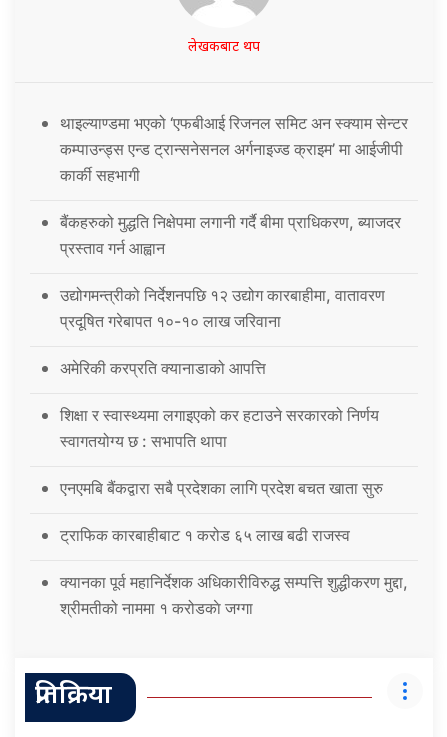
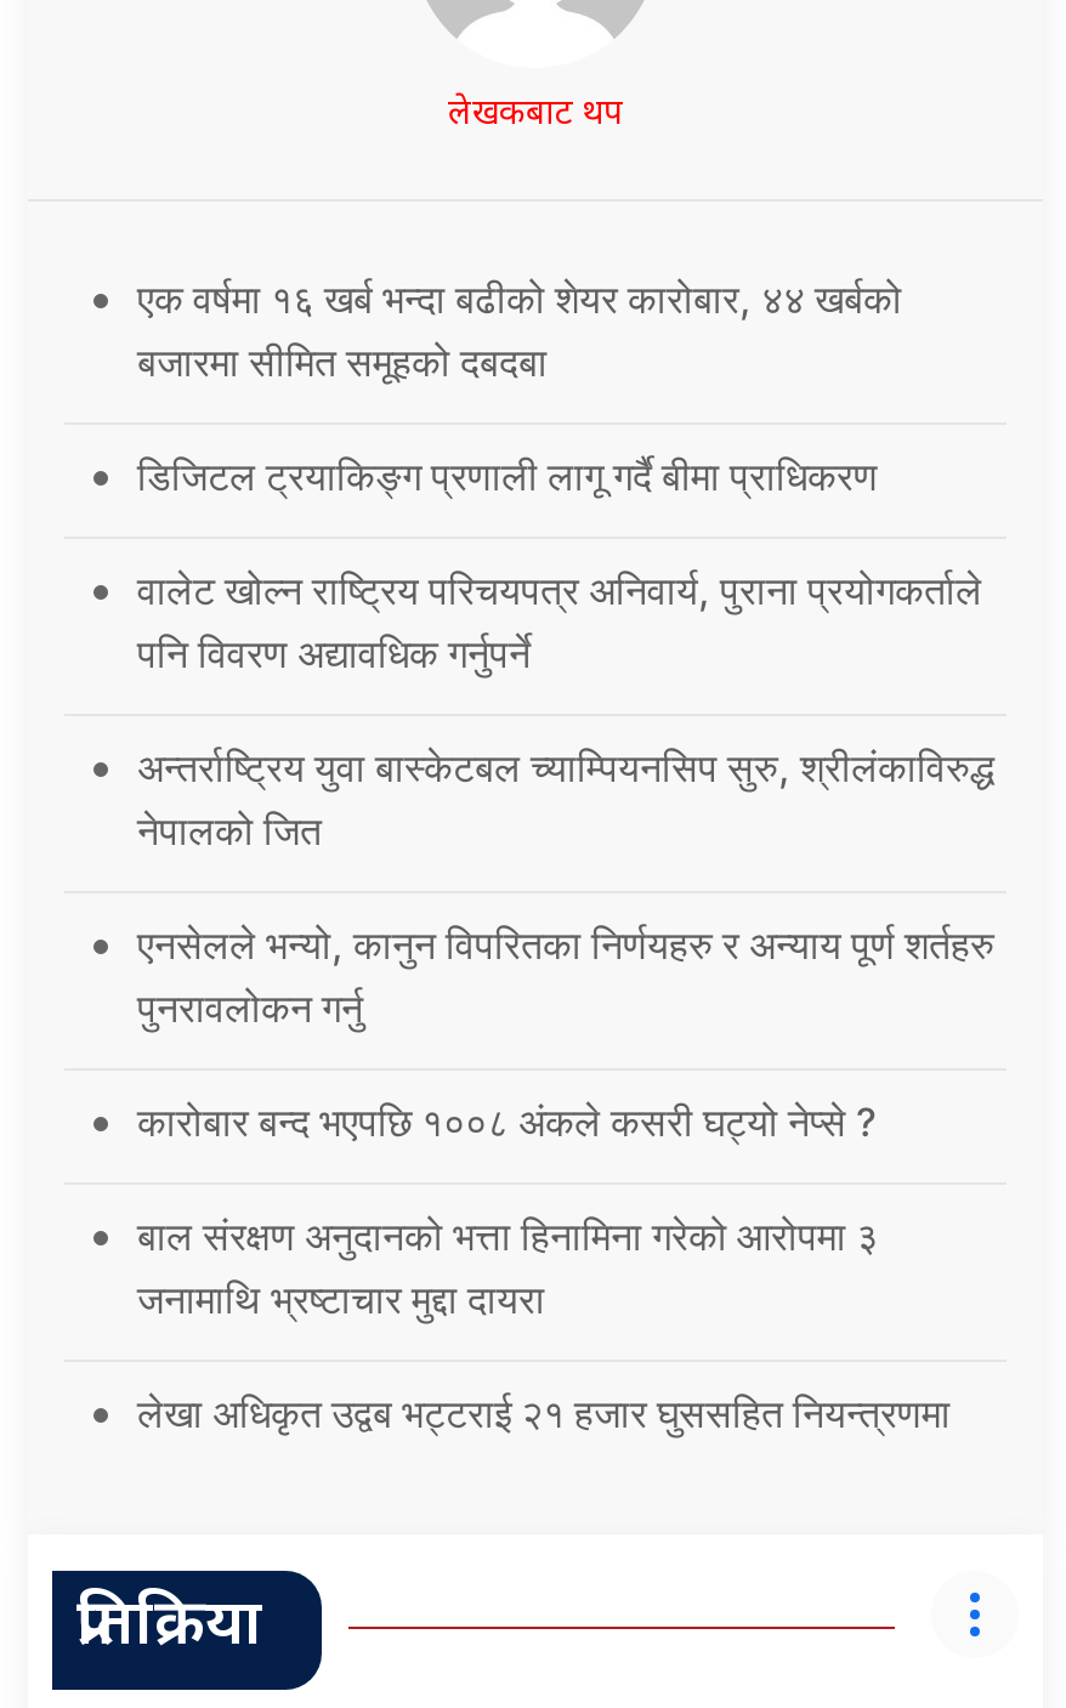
- थाइल्याण्डमा भएको ‘एफबीआई रिजनल समिट अन स्क्याम सेन्टर
- कम्पाउन्ड्स एन्ड ट्रान्सनेसनल अर्गनाइज्ड क्राइम’ मा आईजीपी
- कार्की सहभागी
+ एक वर्षमा १६ खर्ब भन्दा बढीको शेयर कारोबार, ४४ खर्बको
+ बजारमा सीमित समूहको दबदबा

- बैंकहरुको मुद्धति निक्षेपमा लगानी गर्दै बीमा प्राधिकरण, ब्याजदर
- प्रस्ताव गर्न आह्वान
+ डिजिटल ट्रयाकिङ्ग प्रणाली लागू गर्दै बीमा प्राधिकरण

- उद्योगमन्त्रीको निर्देशनपछि १२ उद्योग कारबाहीमा, वातावरण
- प्रदूषित गरेबापत १०-१० लाख जरिवाना
+ वालेट खोल्न राष्ट्रिय परिचयपत्र अनिवार्य, पुराना प्रयोगकर्ताले
+ पनि विवरण अद्यावधिक गर्नुपर्ने

- अमेरिकी करप्रति क्यानाडाको आपत्ति
+ अन्तर्राष्ट्रिय युवा बास्केटबल च्याम्पियनसिप सुरु, श्रीलंकाविरुद्ध
+ नेपालको जित

- शिक्षा र स्वास्थ्यमा लगाइएको कर हटाउने सरकारको निर्णय
- स्वागतयोग्य छ : सभापति थापा
+ एनसेलले भन्यो, कानुन विपरितका निर्णयहरु र अन्याय पूर्ण शर्तहरु
+ पुनरावलोकन गर्नु

- एनएमबि बैंकद्वारा सबै प्रदेशका लागि प्रदेश बचत खाता सुरु
+ कारोबार बन्द भएपछि १००८ अंकले कसरी घट्यो नेप्से ?

- ट्राफिक कारबाहीबाट १ करोड ६५ लाख बढी राजस्व
+ बाल संरक्षण अनुदानको भत्ता हिनामिना गरेको आरोपमा ३
+ जनामाथि भ्रष्टाचार मुद्दा दायरा

- क्यानका पूर्व महानिर्देशक अधिकारीविरुद्ध सम्पत्ति शुद्धीकरण मुद्दा,
- श्रीमतीको नाममा १ करोडकाे जग्गा
+ लेखा अधिकृत उद्वब भट्टराई २१ हजार घुससहित नियन्त्रणमा
